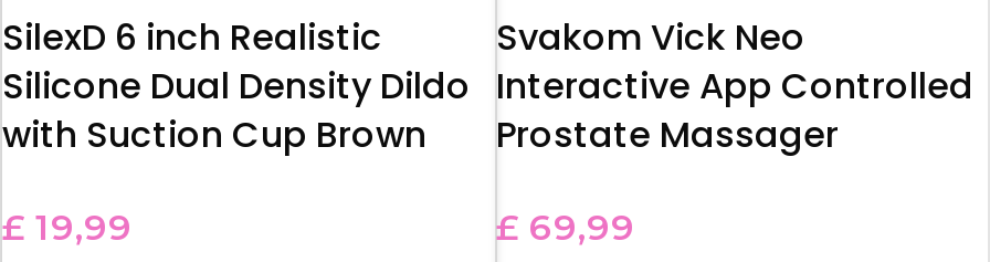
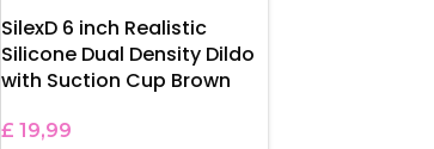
- Svakom Vick Neo
- Interactive App Controlled
- Prostate Massager
- £69,99
